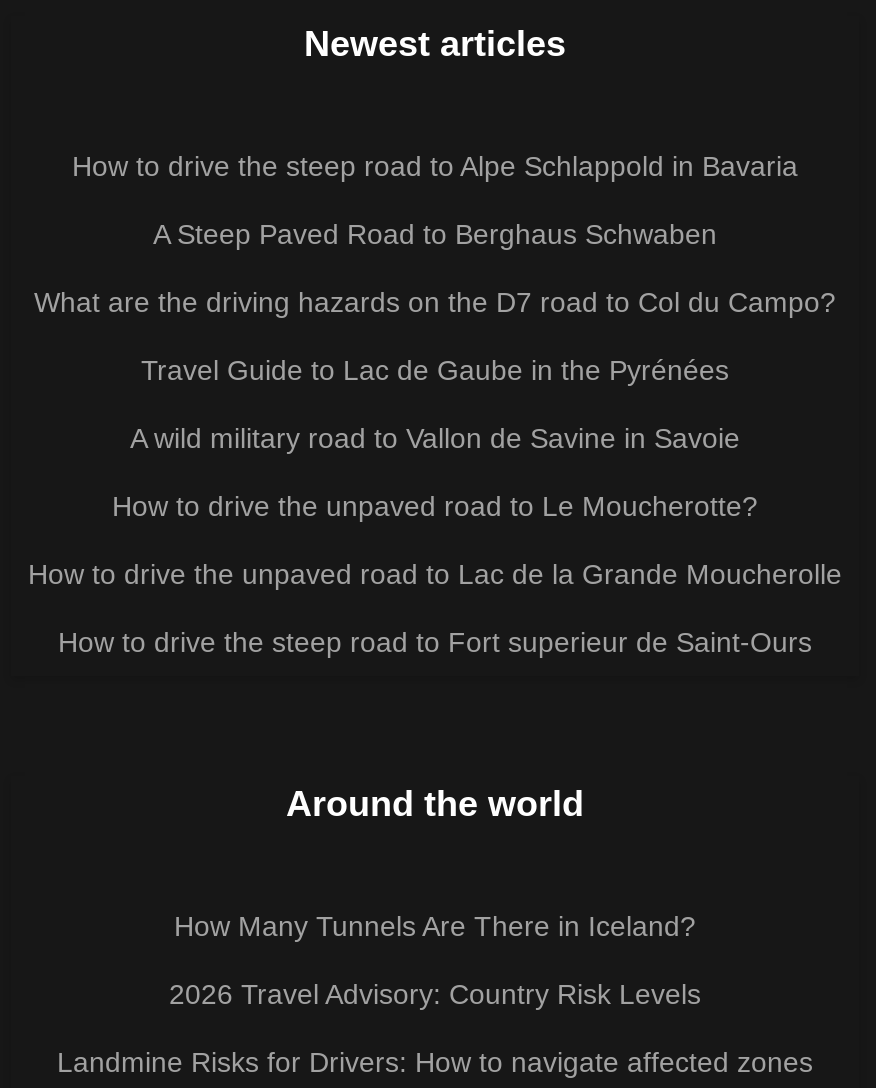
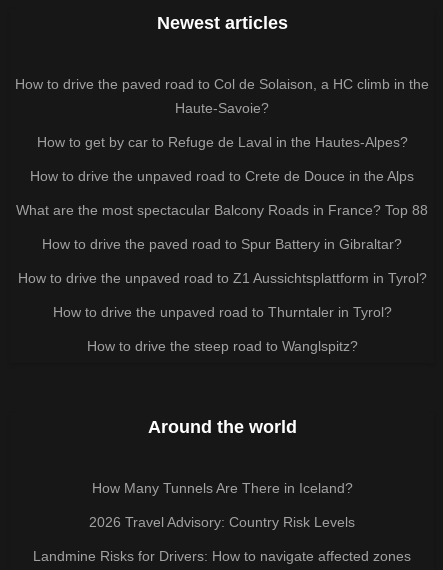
- How to drive the steep road to Alpe Schlappold in Bavaria
- A Steep Paved Road to Berghaus Schwaben
- What are the driving hazards on the D7 road to Col du Campo?
- Travel Guide to Lac de Gaube in the Pyrénées
- A wild military road to Vallon de Savine in Savoie
- How to drive the unpaved road to Le Moucherotte?
- How to drive the unpaved road to Lac de la Grande Moucherolle
- How to drive the steep road to Fort superieur de Saint-Ours
+ How to drive the paved road to Col de Solaison, a HC climb in the
+ Haute-Savoie?
+ How to get by car to Refuge de Laval in the Hautes-Alpes?
+ How to drive the unpaved road to Crete de Douce in the Alps
+ What are the most spectacular Balcony Roads in France? Top 88
+ How to drive the paved road to Spur Battery in Gibraltar?
+ How to drive the unpaved road to Z1 Aussichtsplattform in Tyrol?
+ How to drive the unpaved road to Thurntaler in Tyrol?
+ How to drive the steep road to Wanglspitz?
